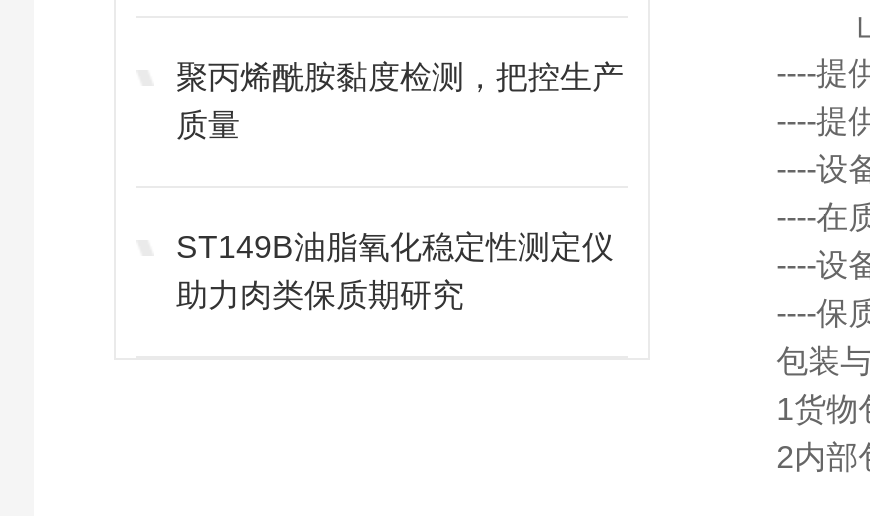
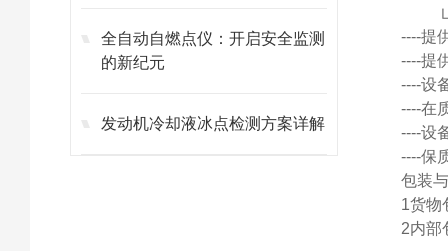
- 聚丙烯酰胺黏度检测，把控生产
- 质量
+ 全自动自燃点仪：开启安全监测
+ 的新纪元

- ST149B油脂氧化稳定性测定仪
- 助力肉类保质期研究
+ 发动机冷却液冰点检测方案详解
